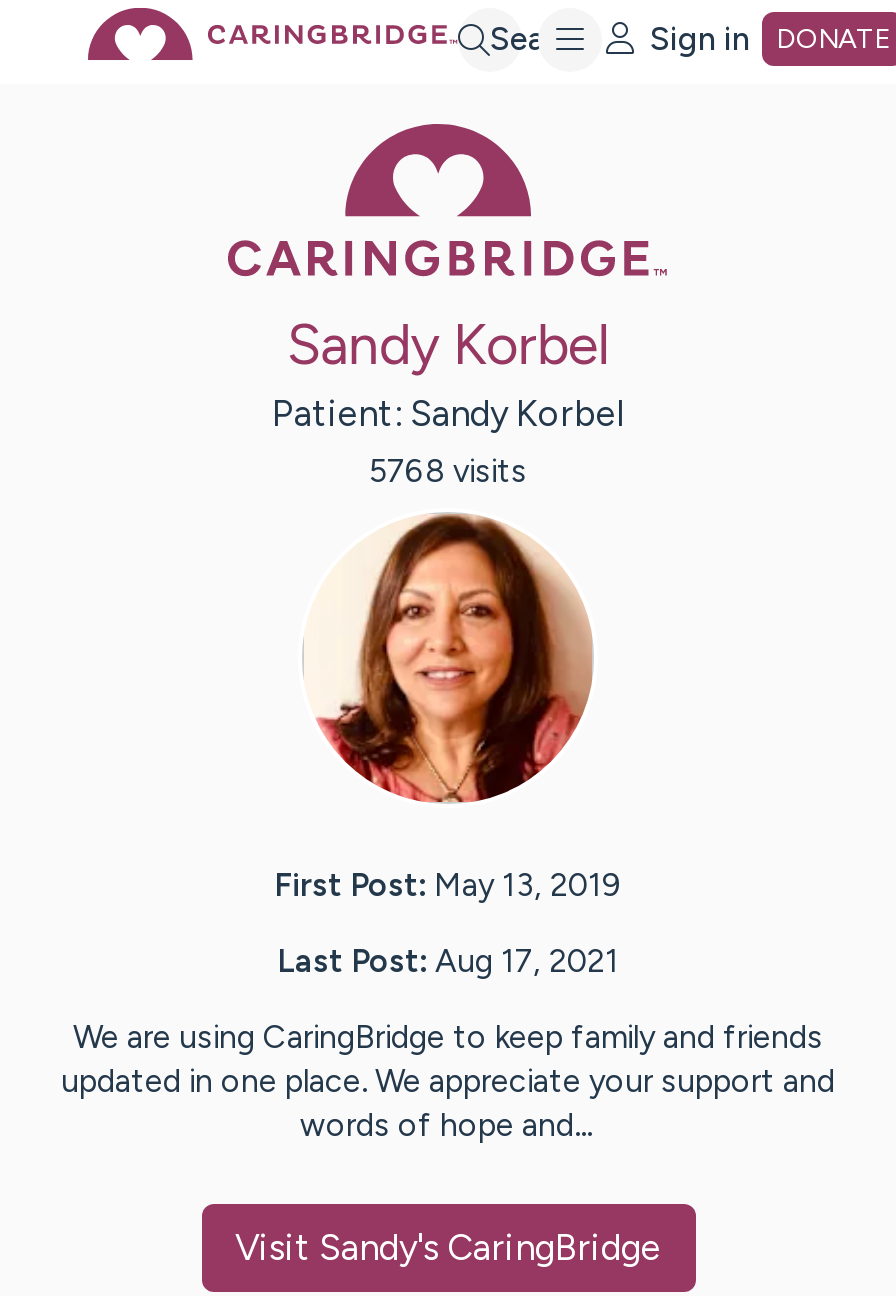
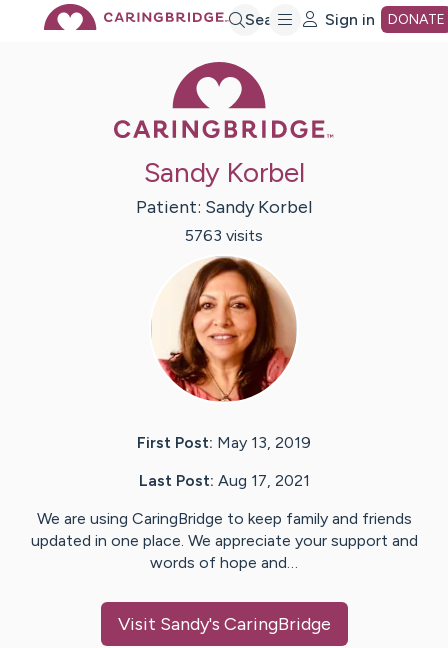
- 5768 visits
+ 5763 visits
